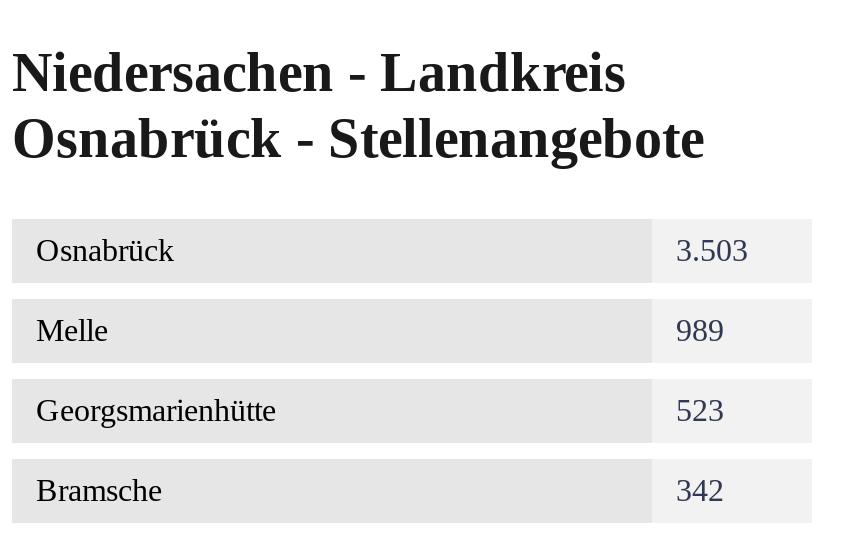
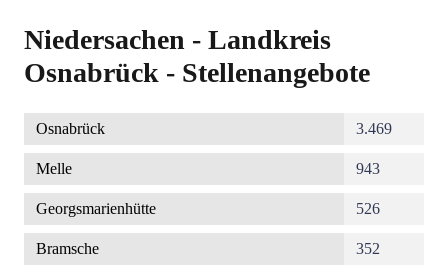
- 3.503
+ 3.469

- 989
+ 943

- 523
+ 526

- 342
+ 352
